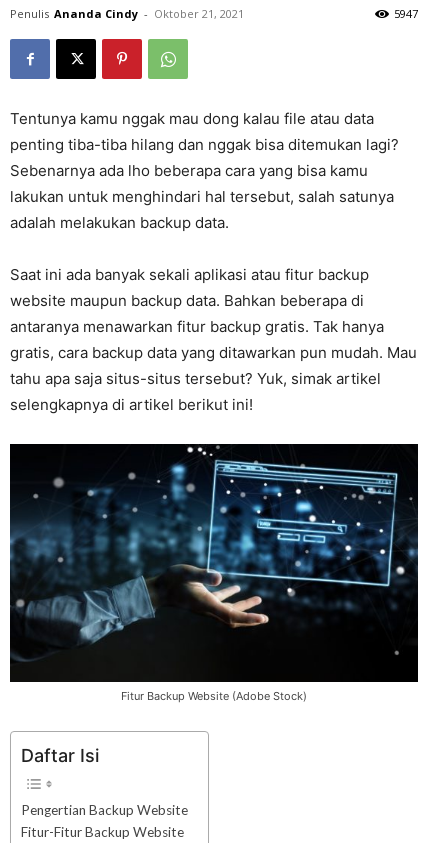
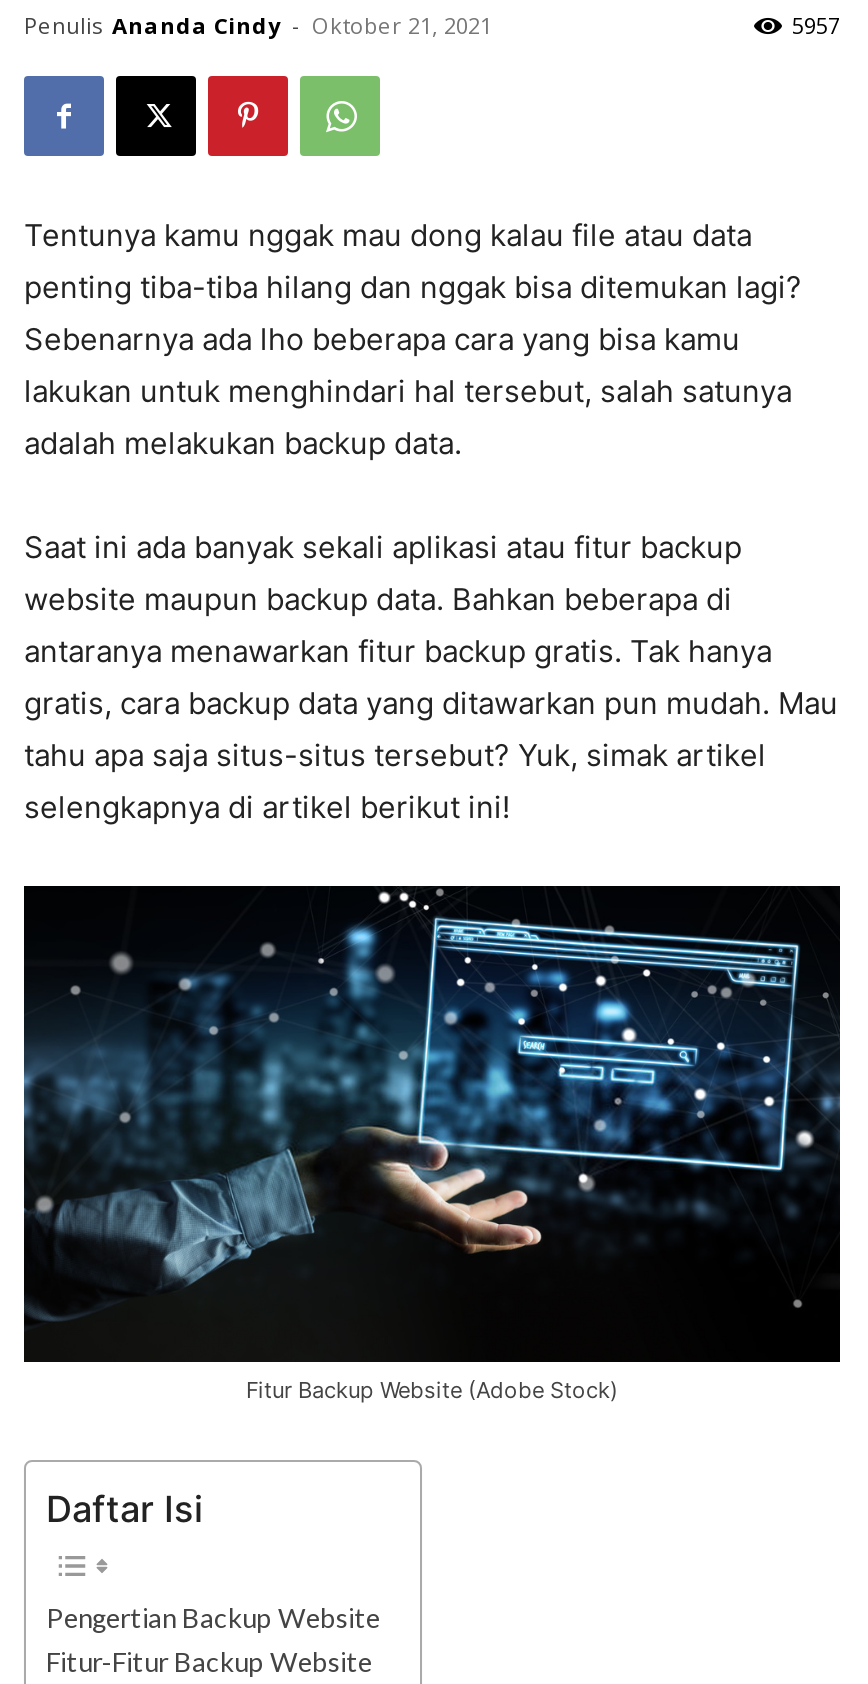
- 5947
+ 5957
